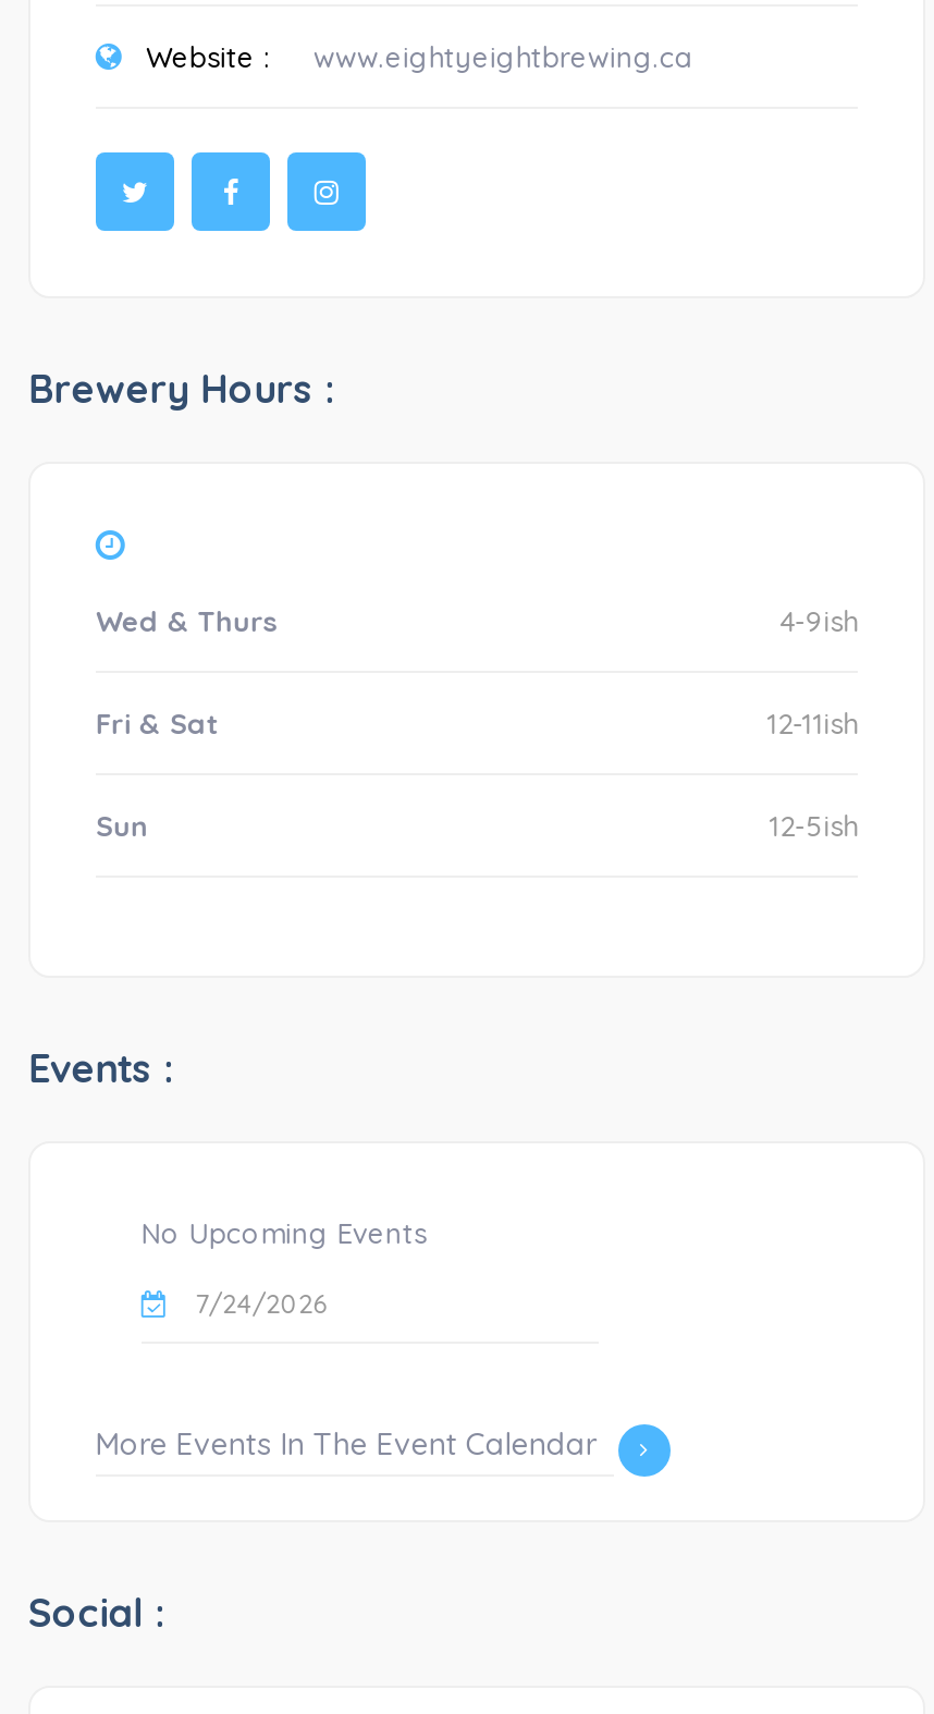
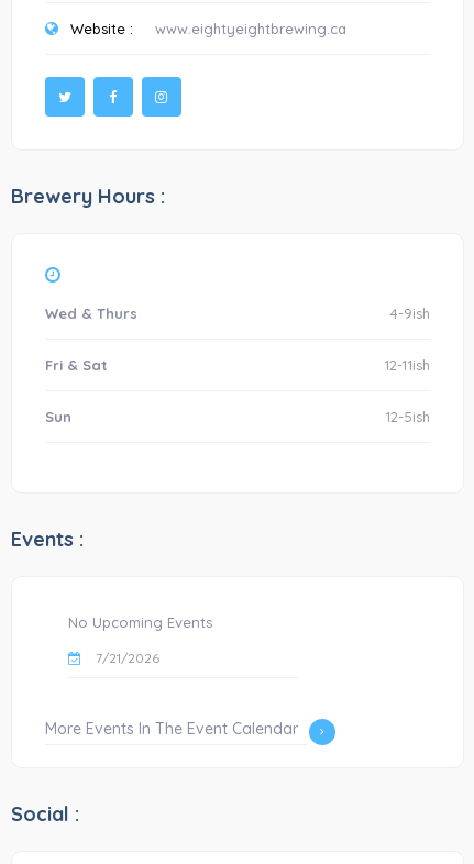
- 7/24/2026
+ 7/21/2026
